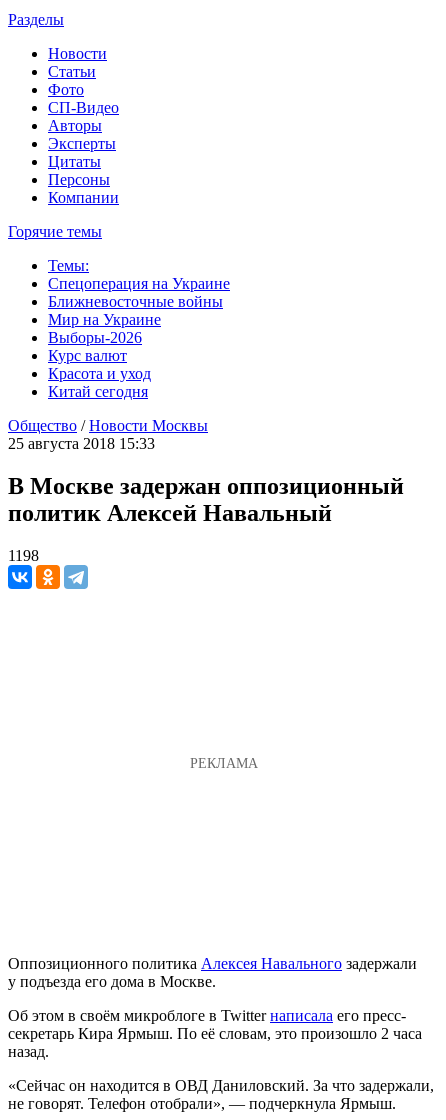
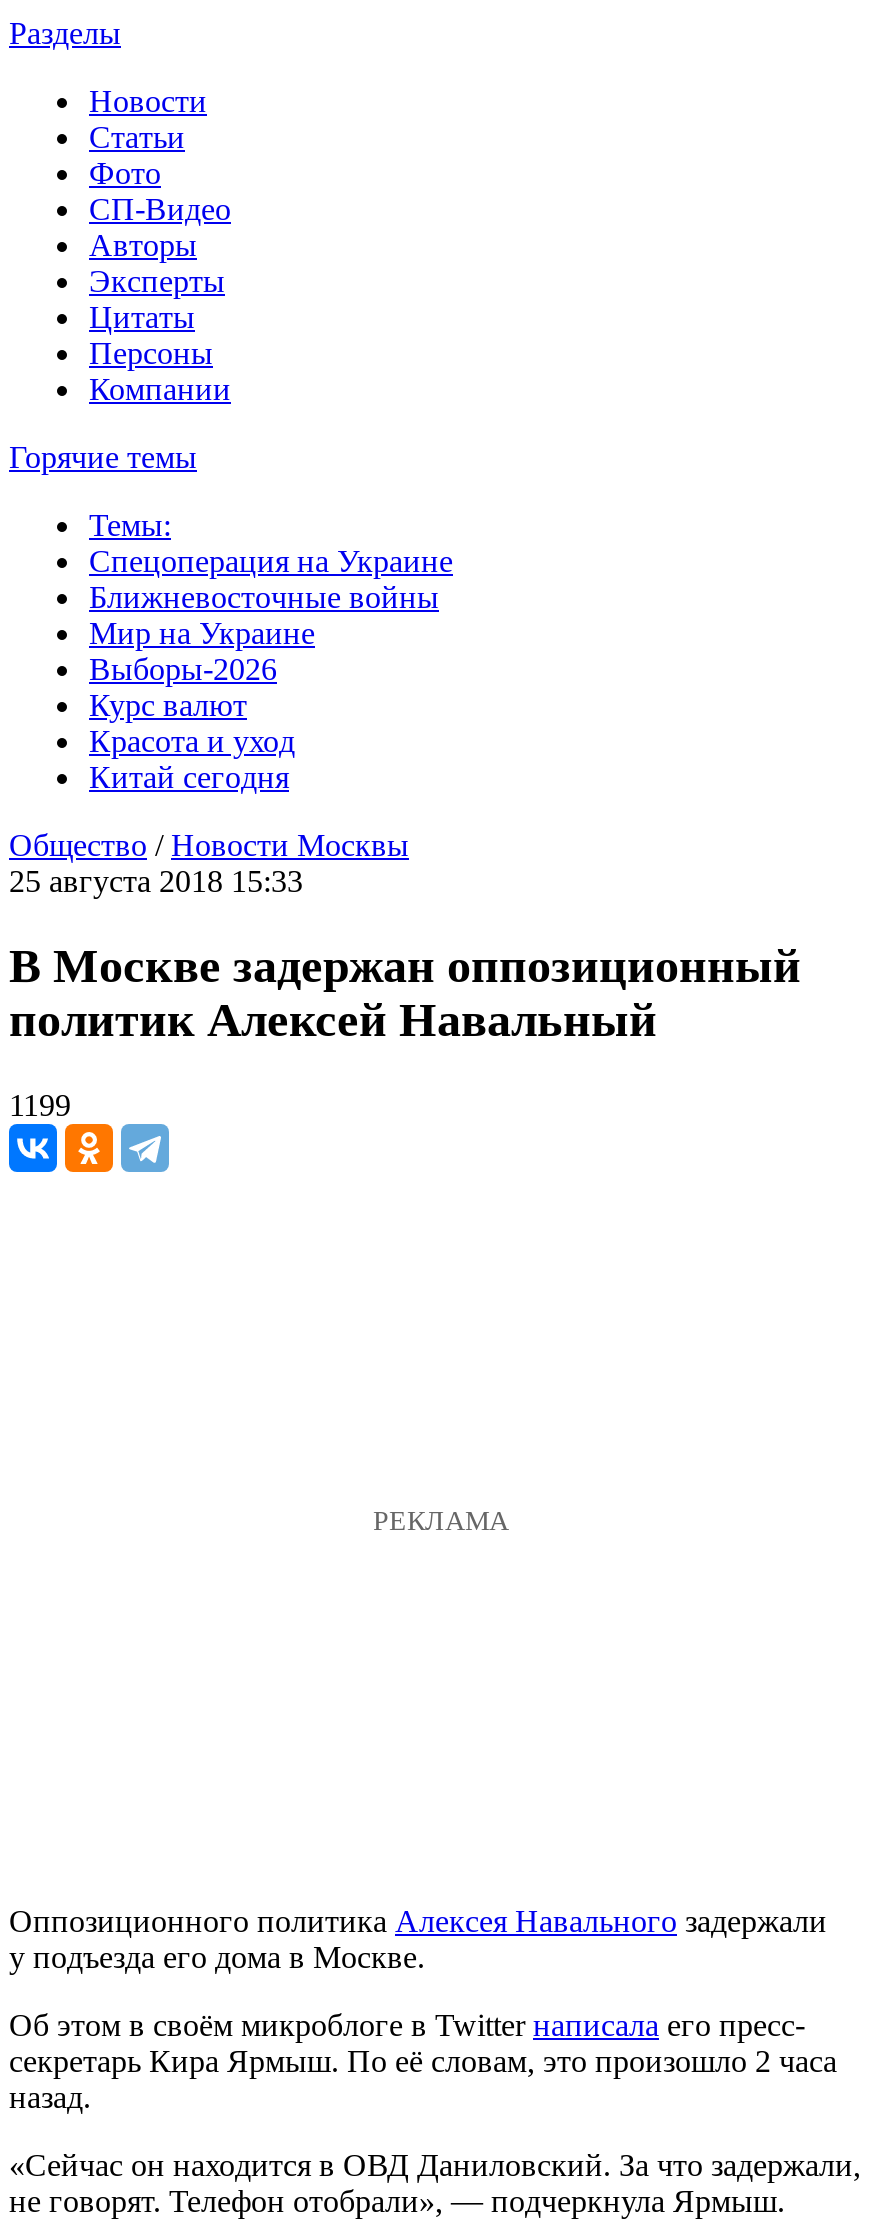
- 1198
+ 1199
